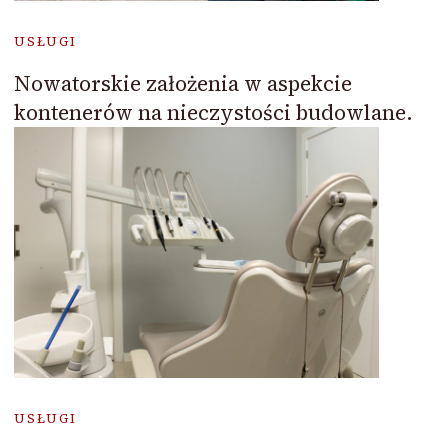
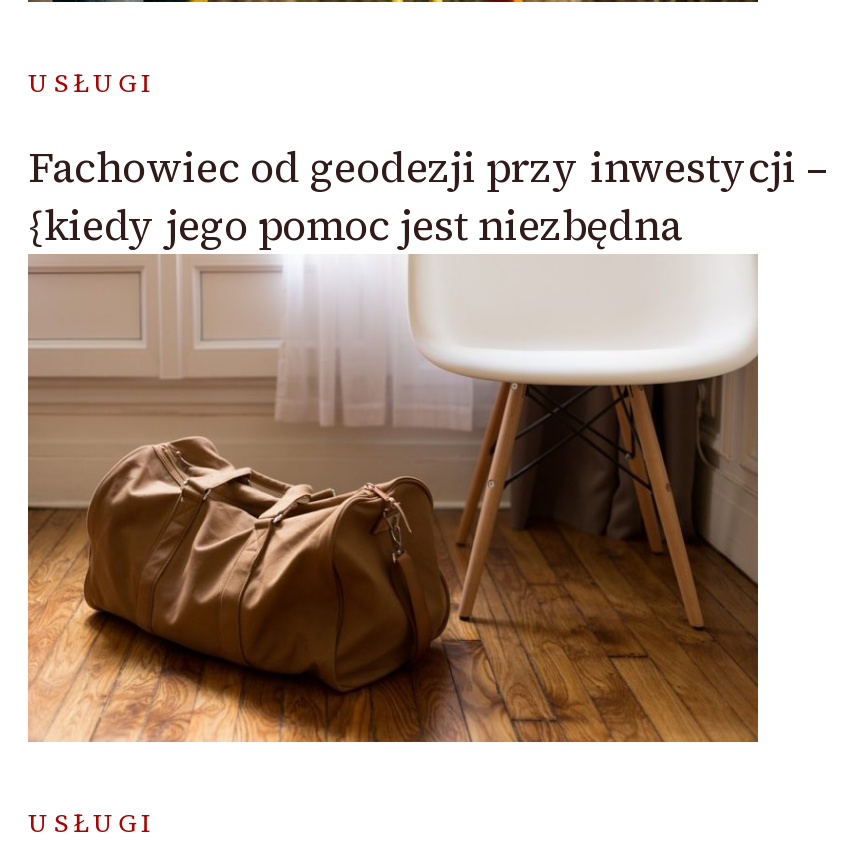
- Nowatorskie założenia w aspekcie
- kontenerów na nieczystości budowlane.
+ Fachowiec od geodezji przy inwestycji –
+ {kiedy jego pomoc jest niezbędna

- [image]
+ [image]
